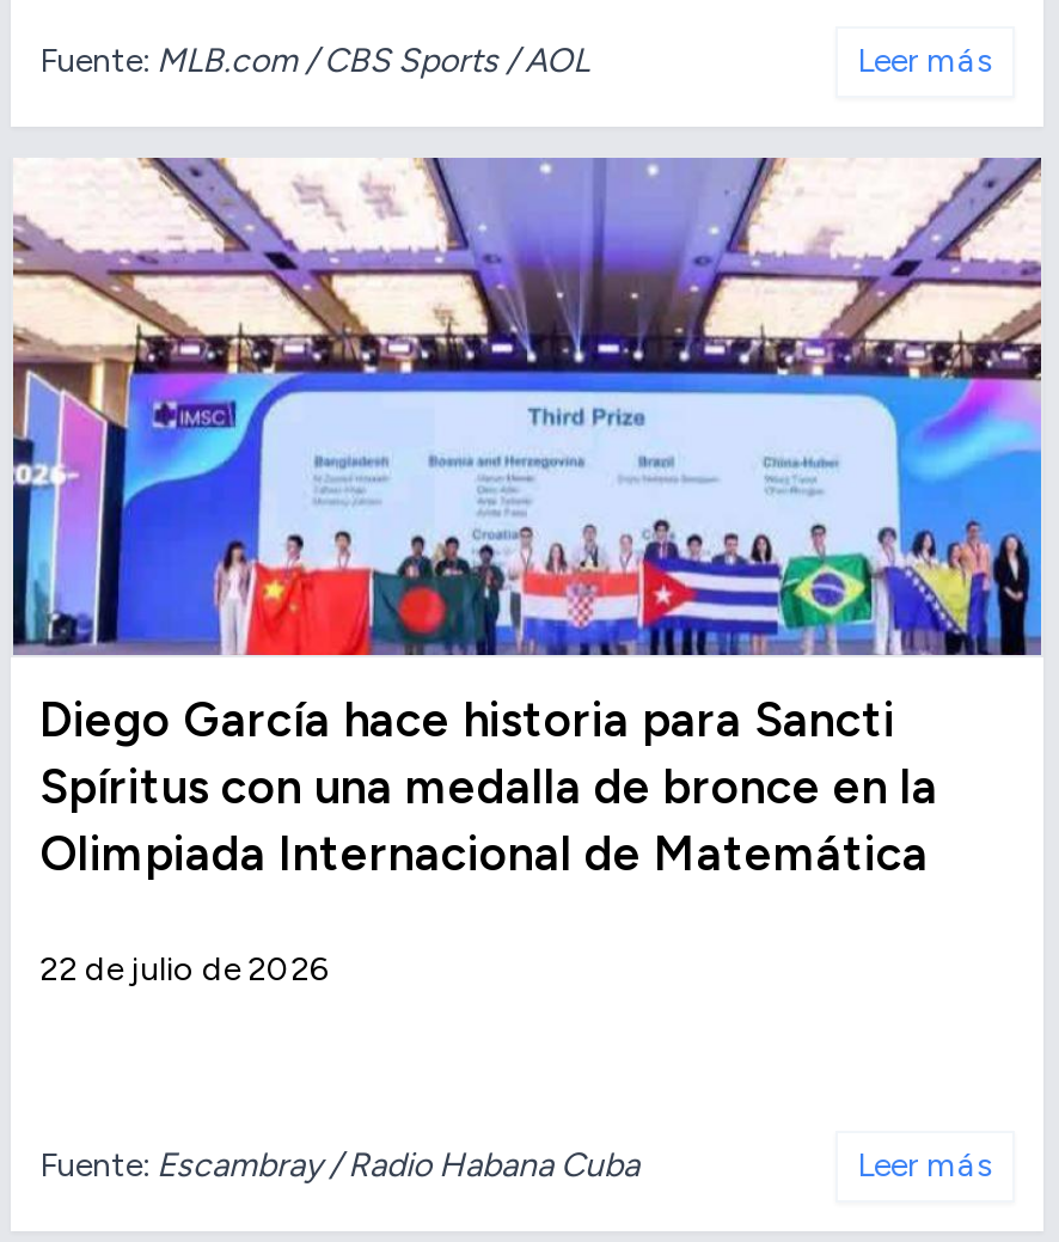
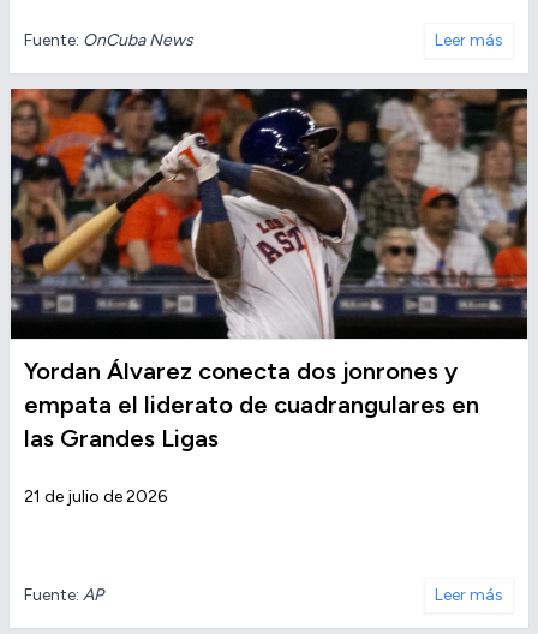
- Fuente: MLB.com / CBS Sports / AOL
+ Fuente: OnCuba News

- [image]
- Diego García hace historia para Sancti
- Spíritus con una medalla de bronce en la
- Olimpiada Internacional de Matemática
+ [image]
+ Yordan Álvarez conecta dos jonrones y
+ empata el liderato de cuadrangulares en
+ las Grandes Ligas

- 22 de julio de 2026
+ 21 de julio de 2026

- Fuente: Escambray / Radio Habana Cuba
+ Fuente: AP
